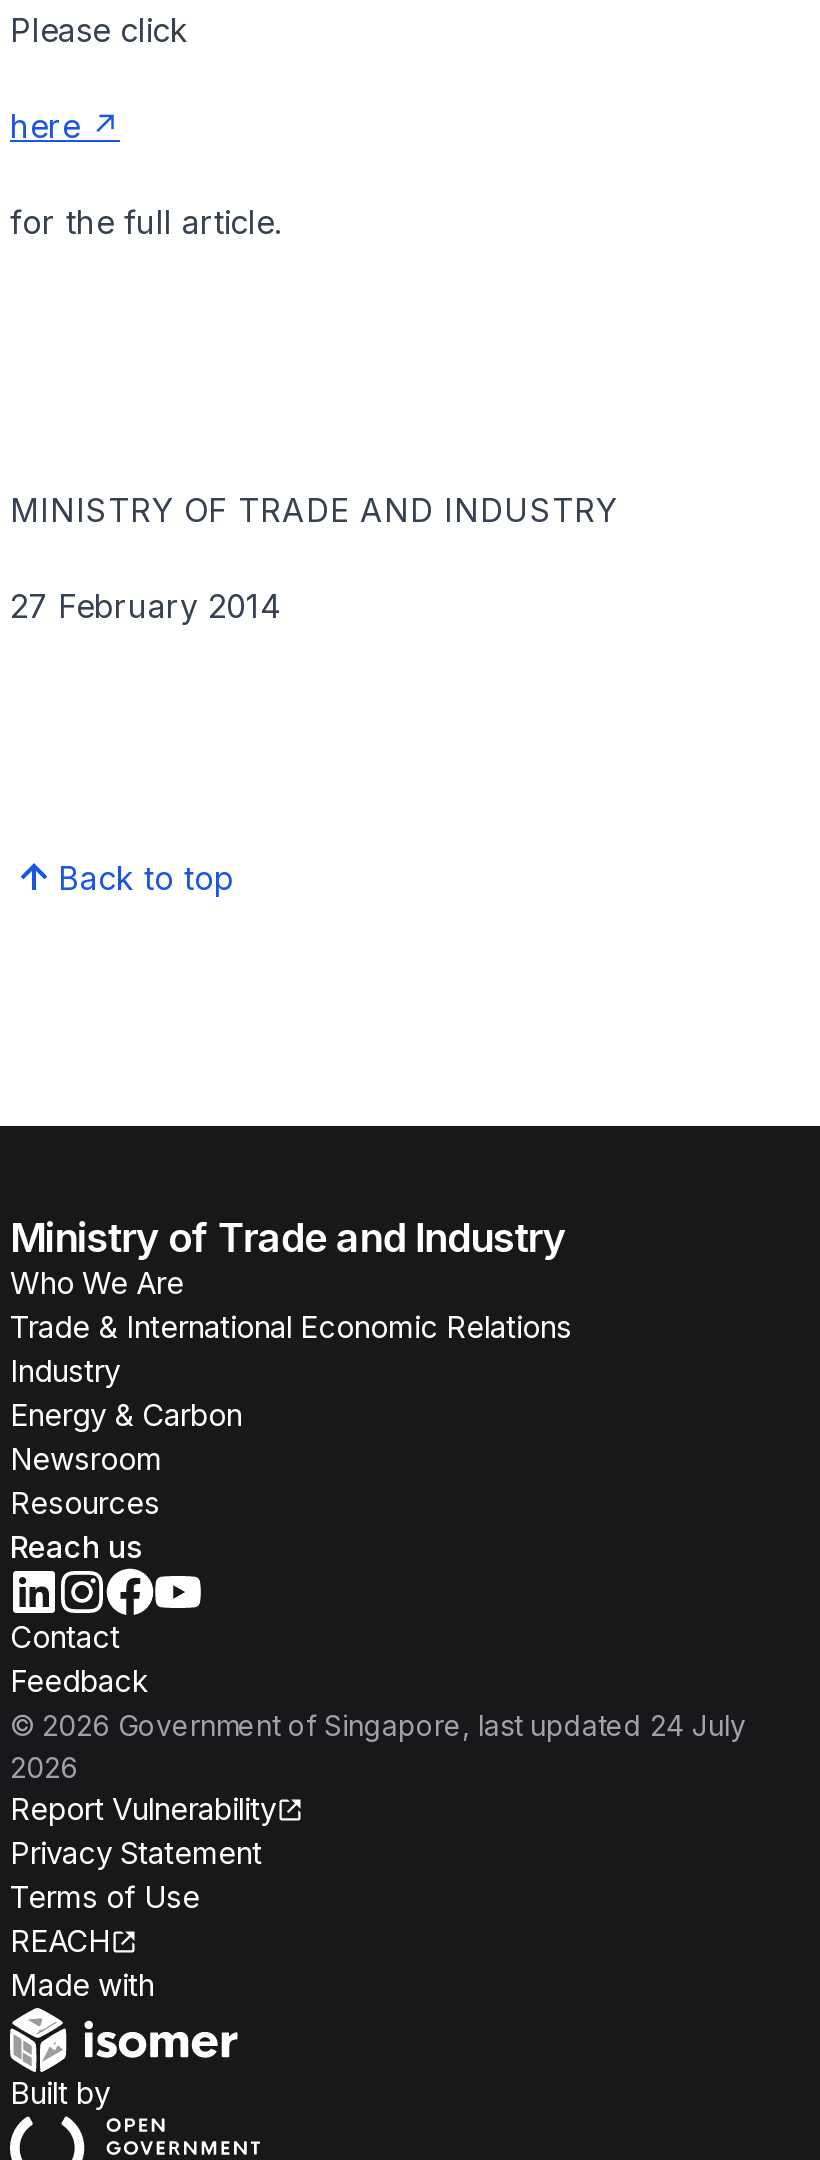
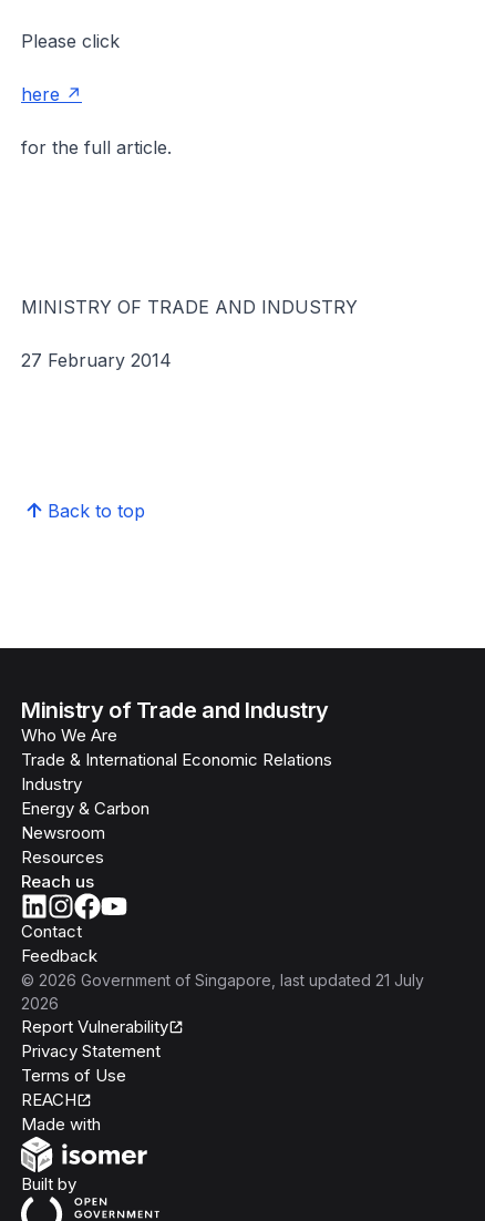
- © 2026 Government of Singapore, last updated 24 July
+ © 2026 Government of Singapore, last updated 21 July
